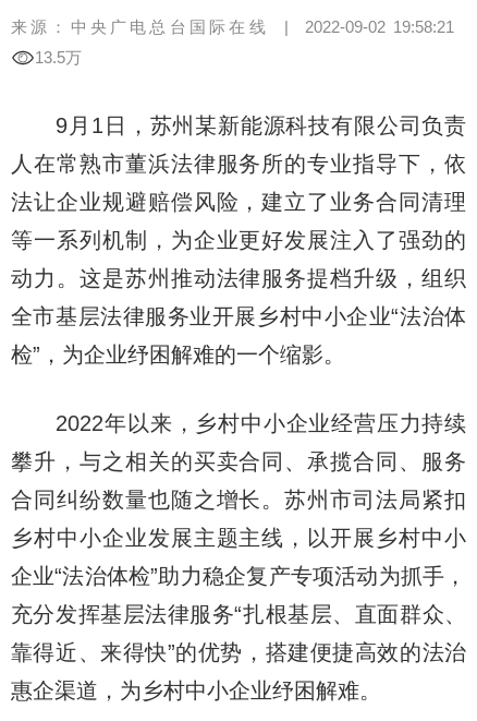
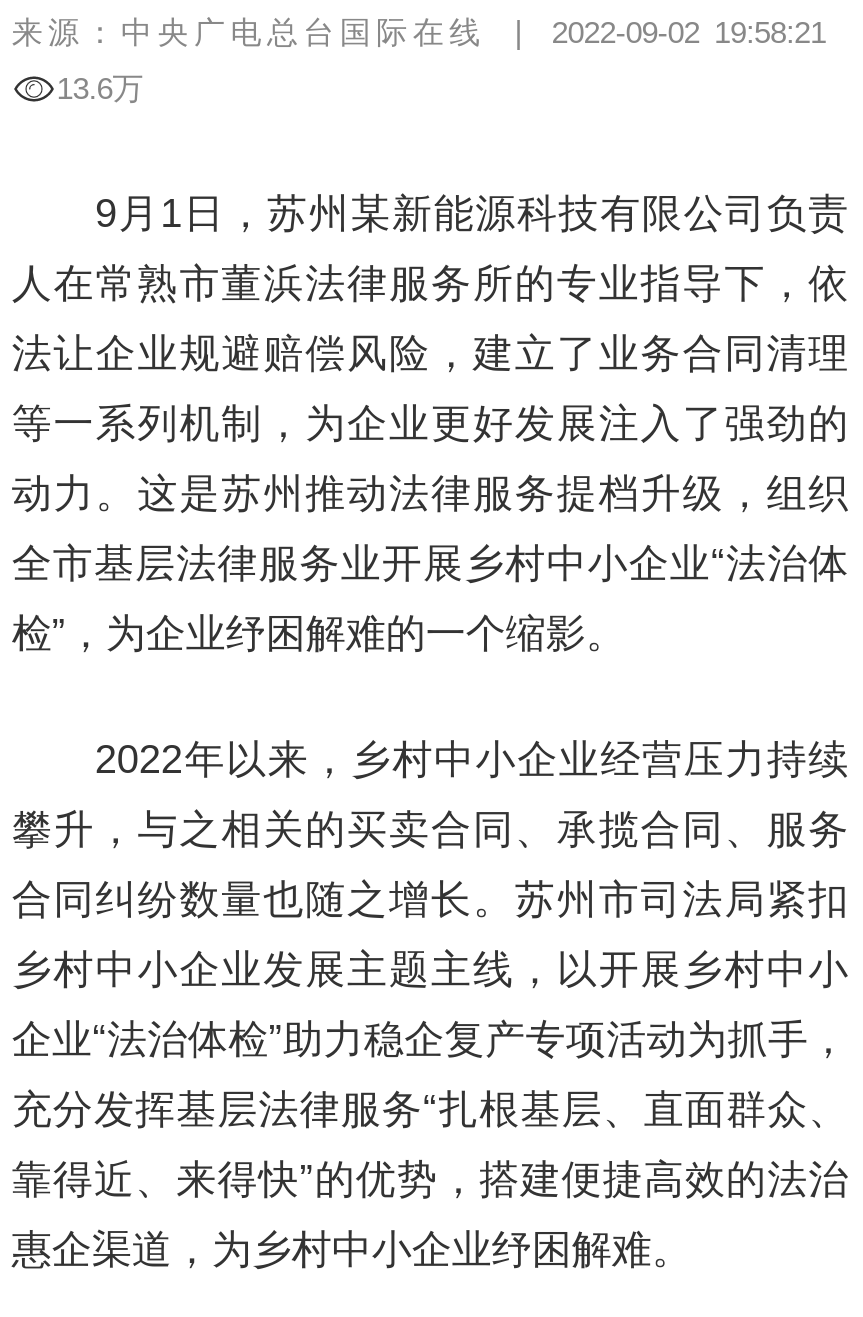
- 13.5万
+ 13.6万
